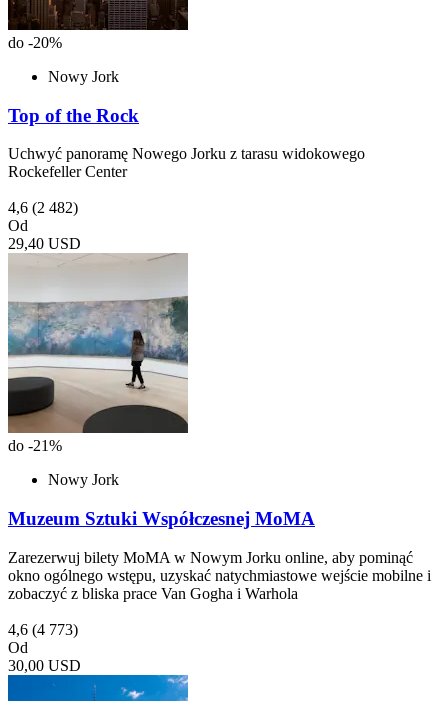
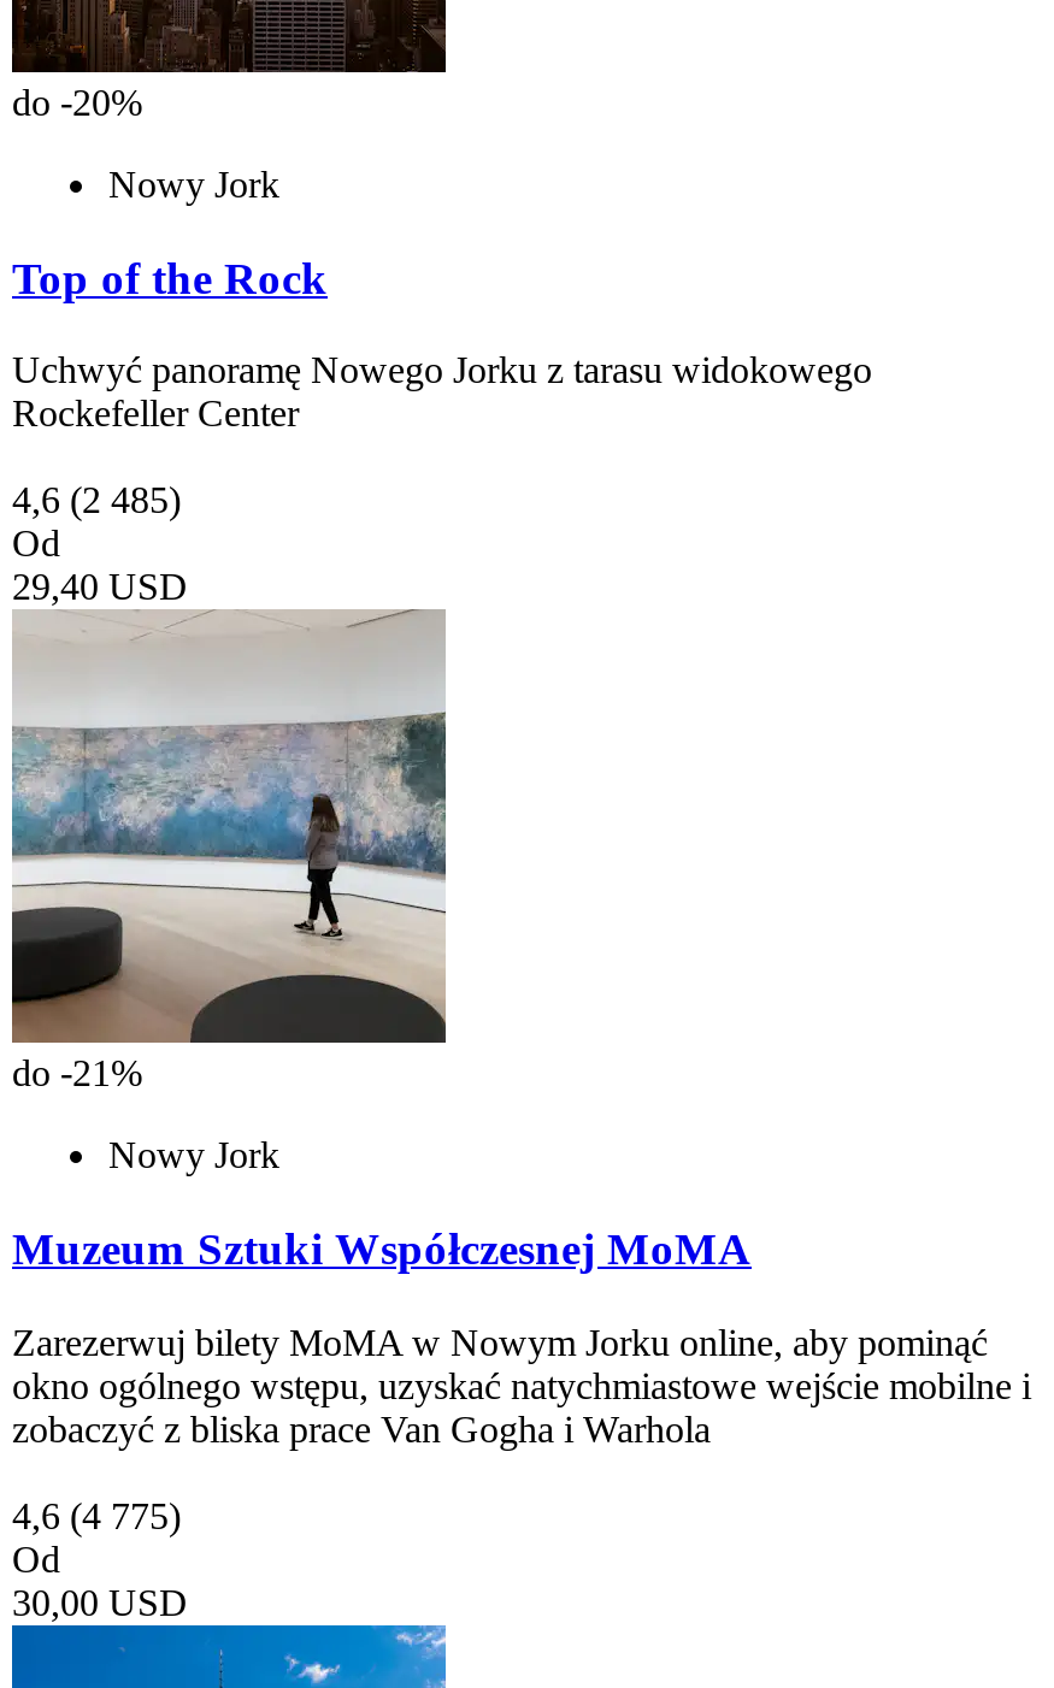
- 4,6 (2 482)
+ 4,6 (2 485)

- 4,6 (4 773)
+ 4,6 (4 775)
